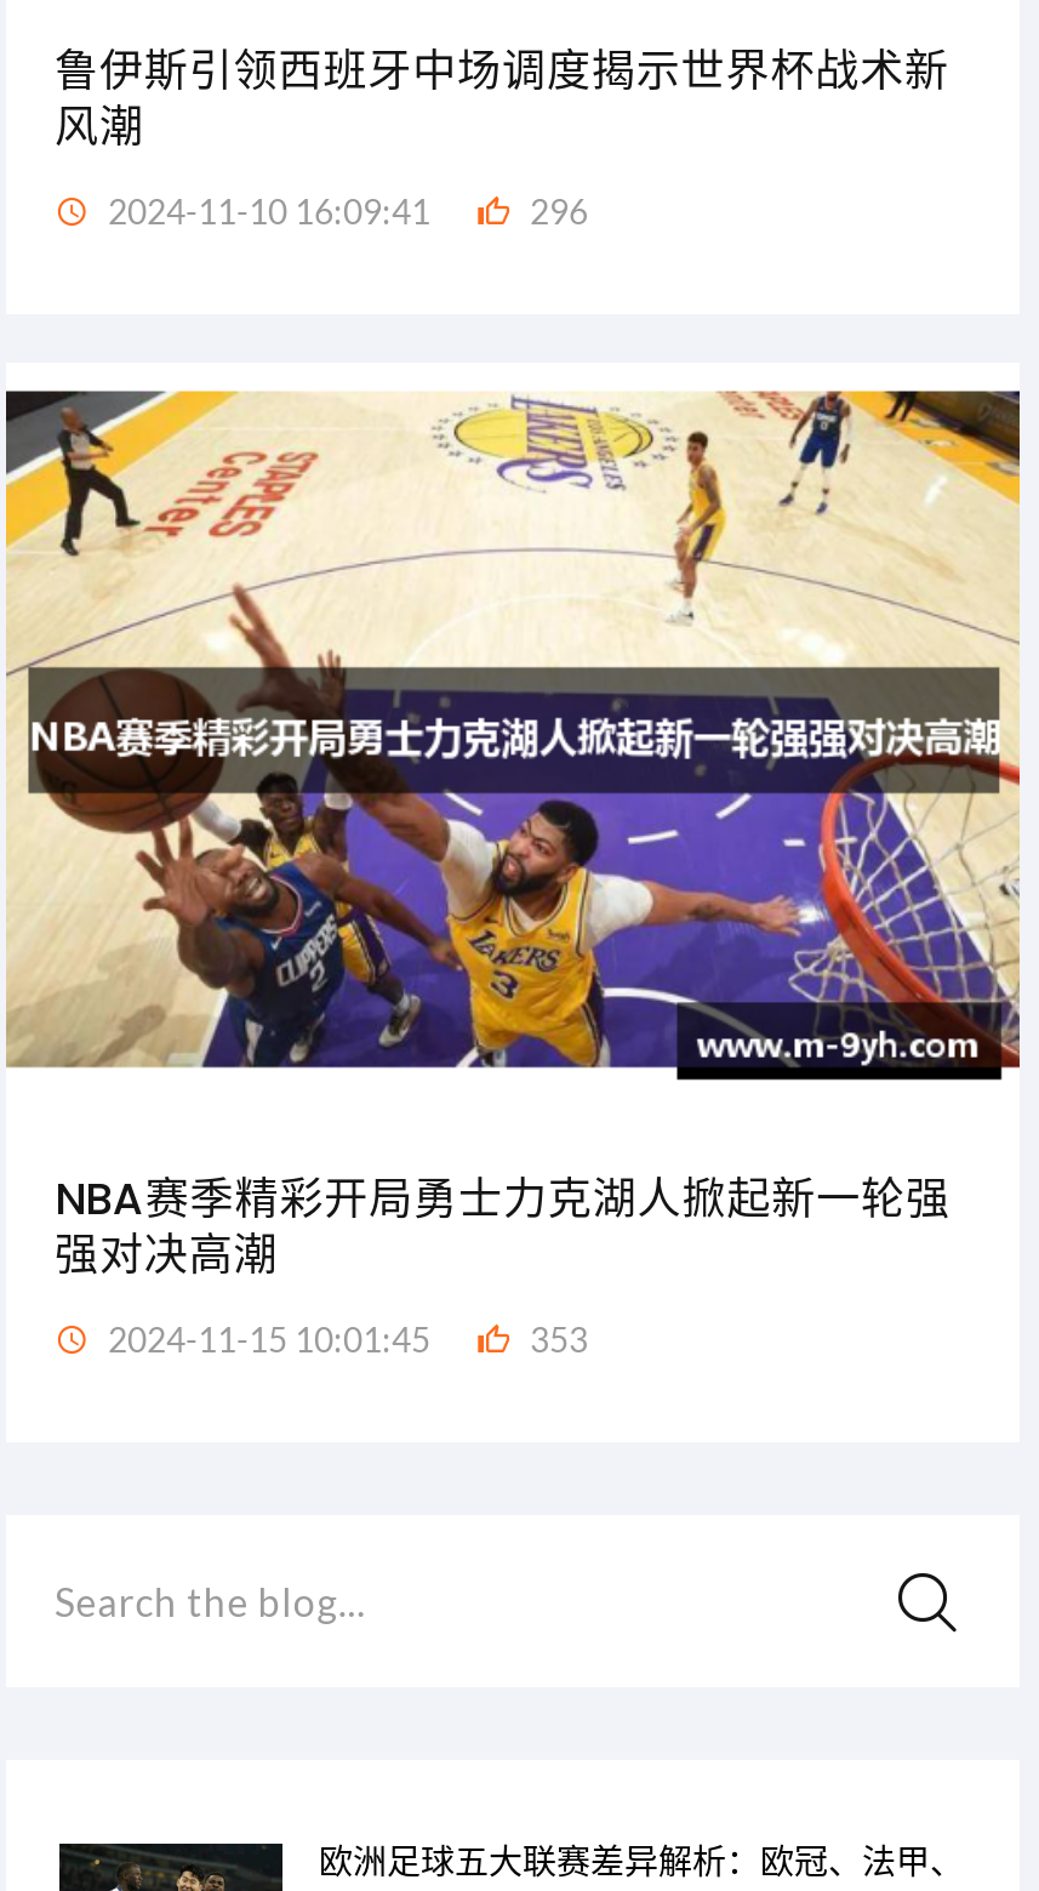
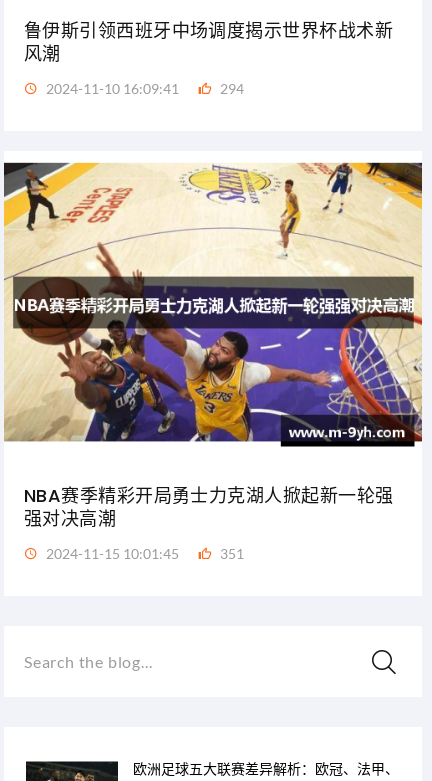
- 296
+ 294

- 353
+ 351
